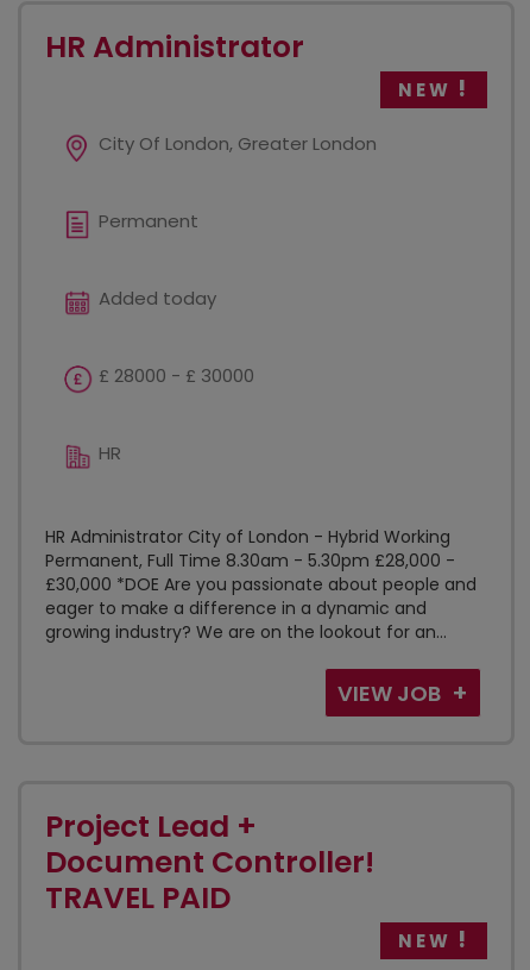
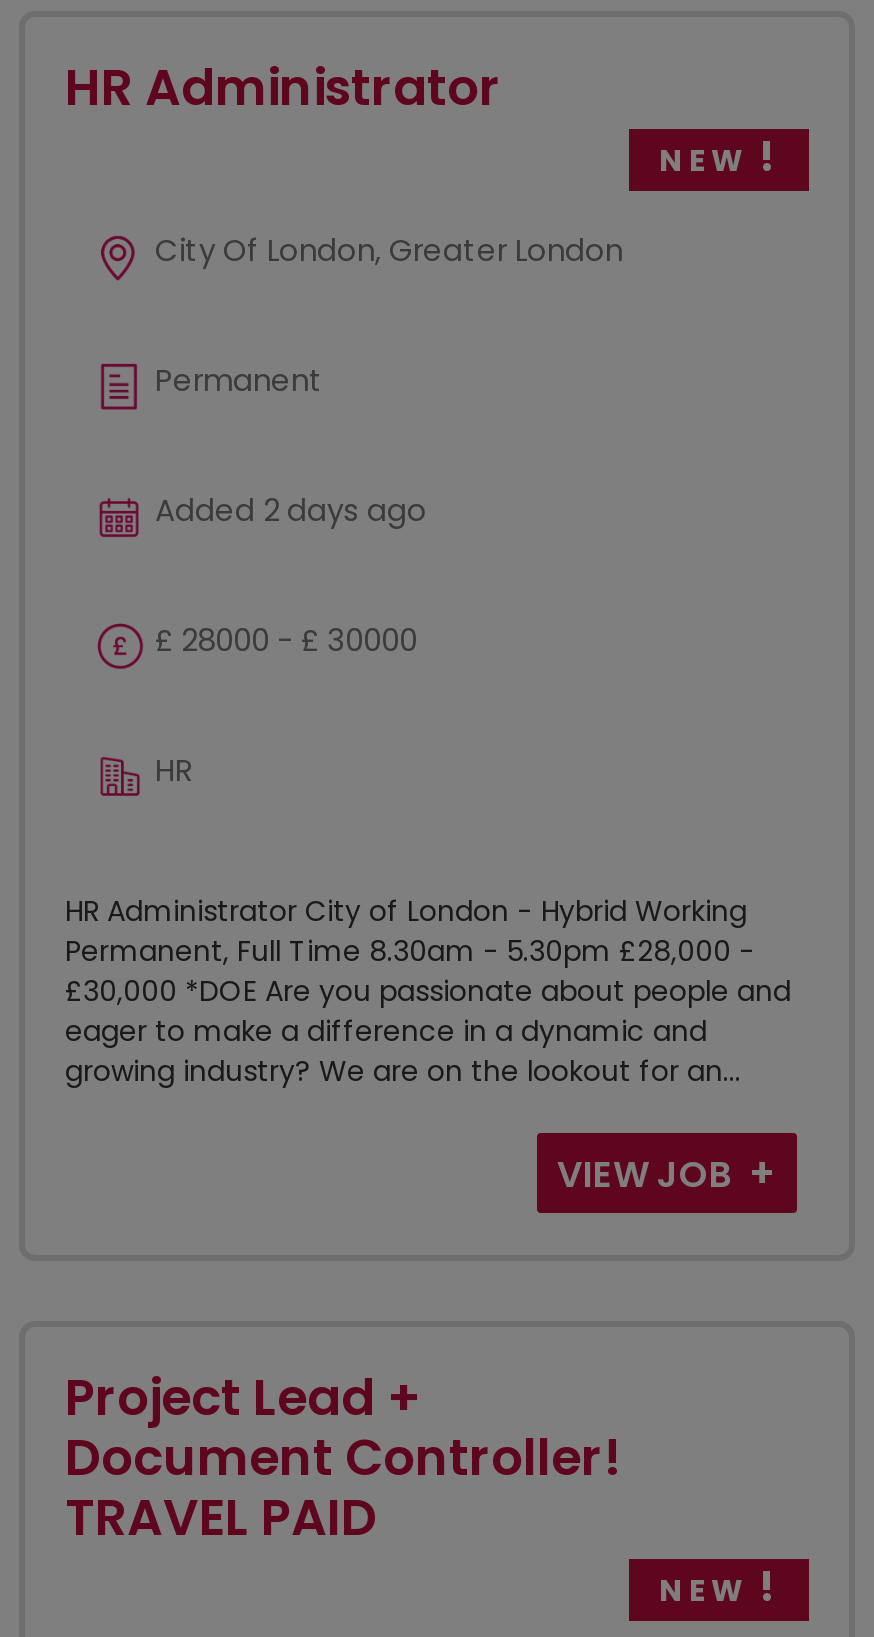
- Added today
+ Added 2 days ago
